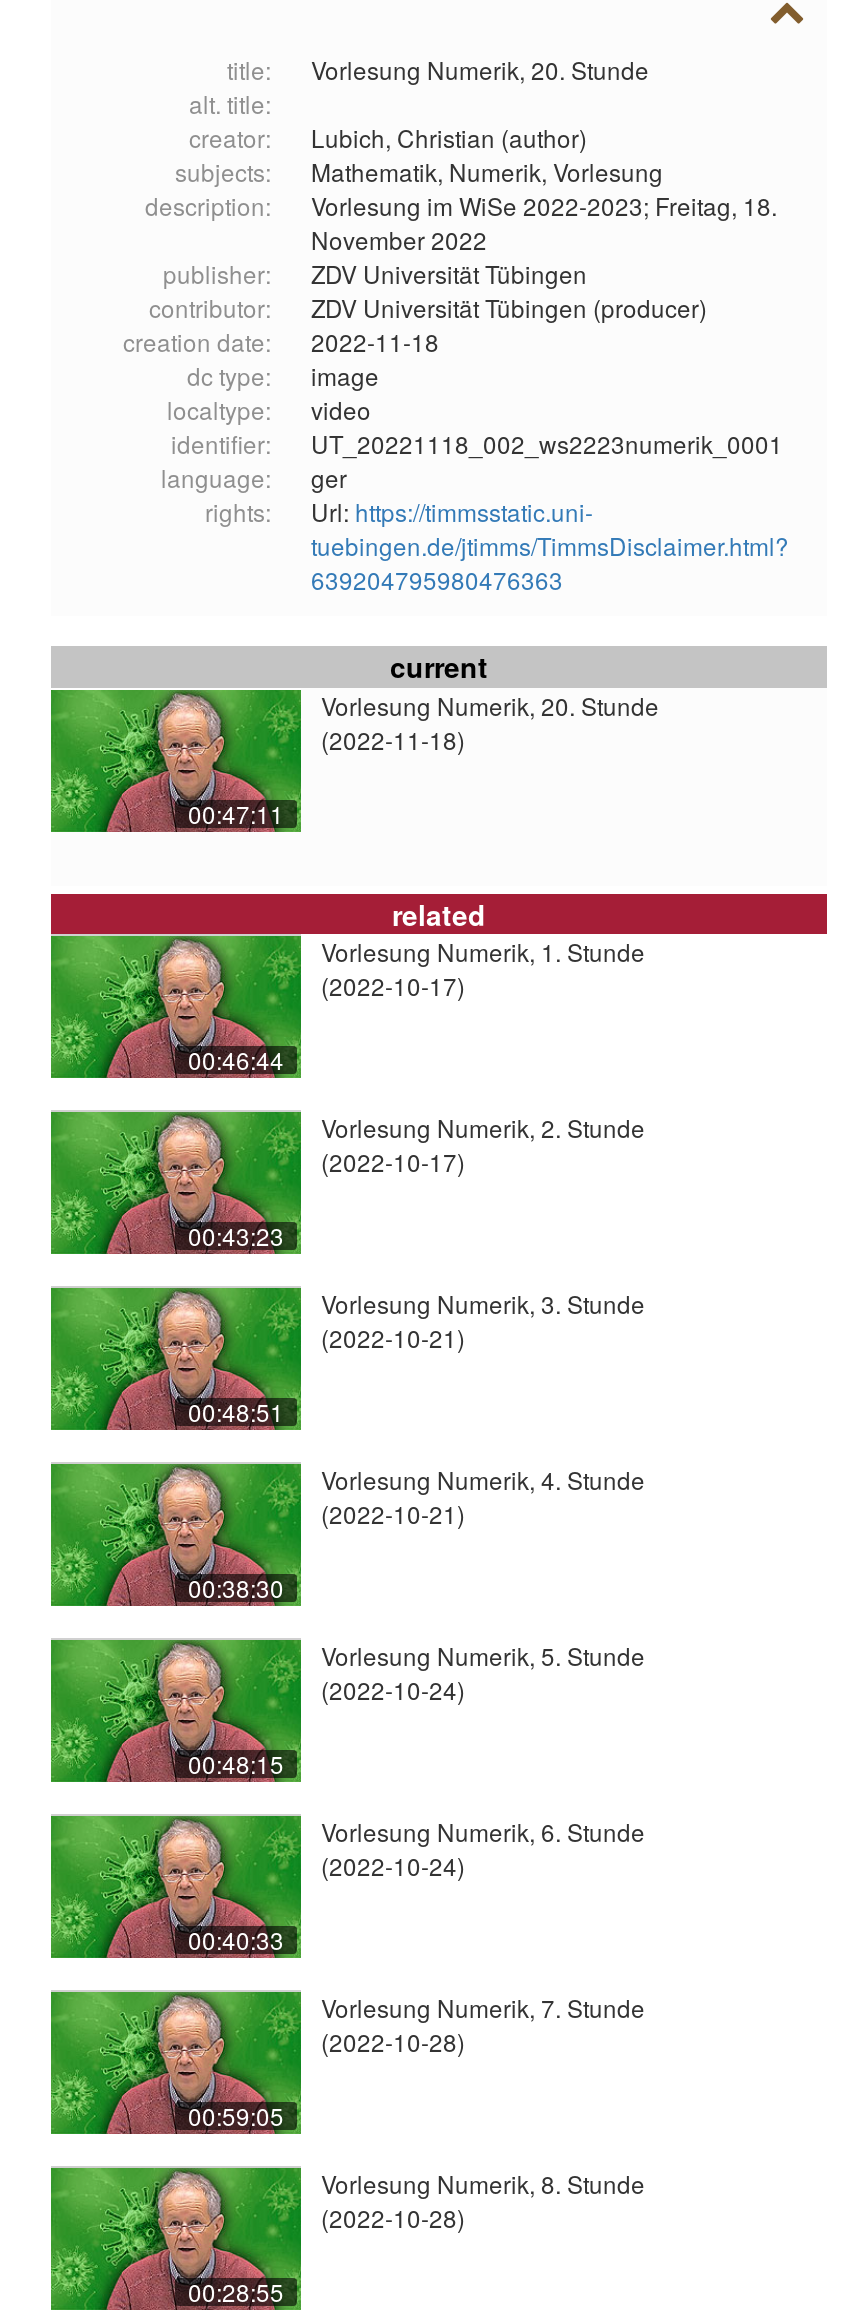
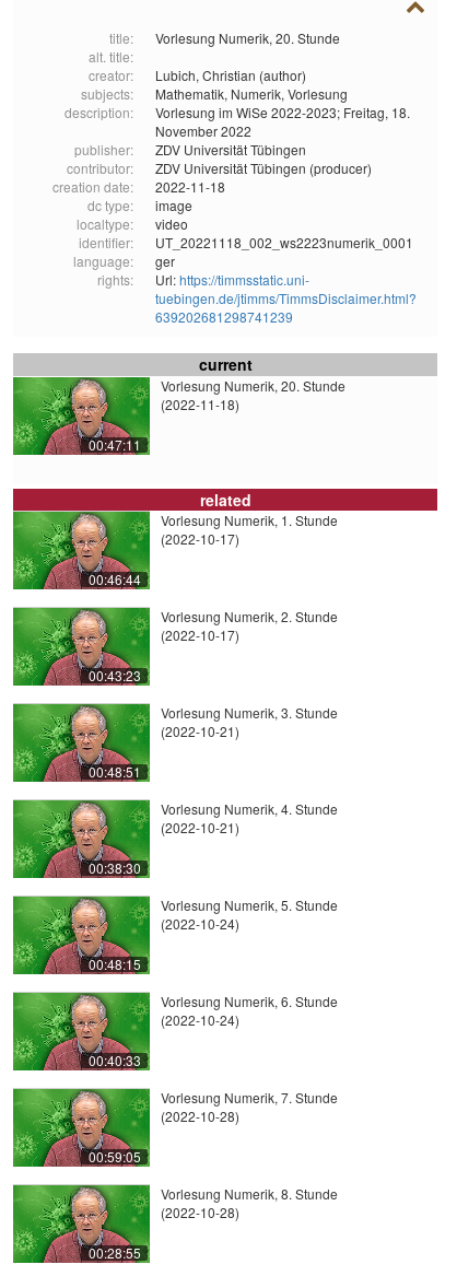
- 639204795980476363
+ 639202681298741239
